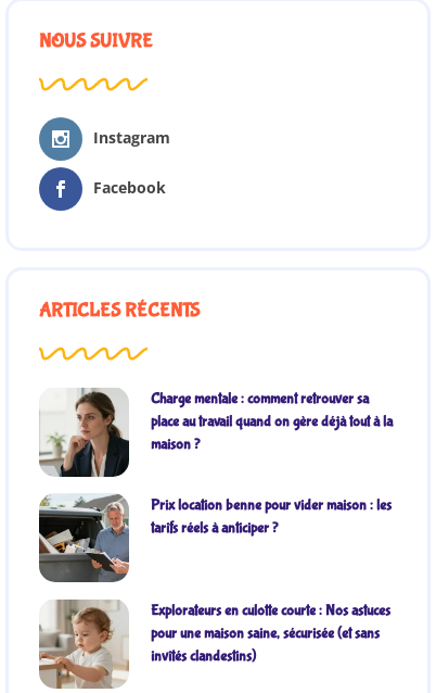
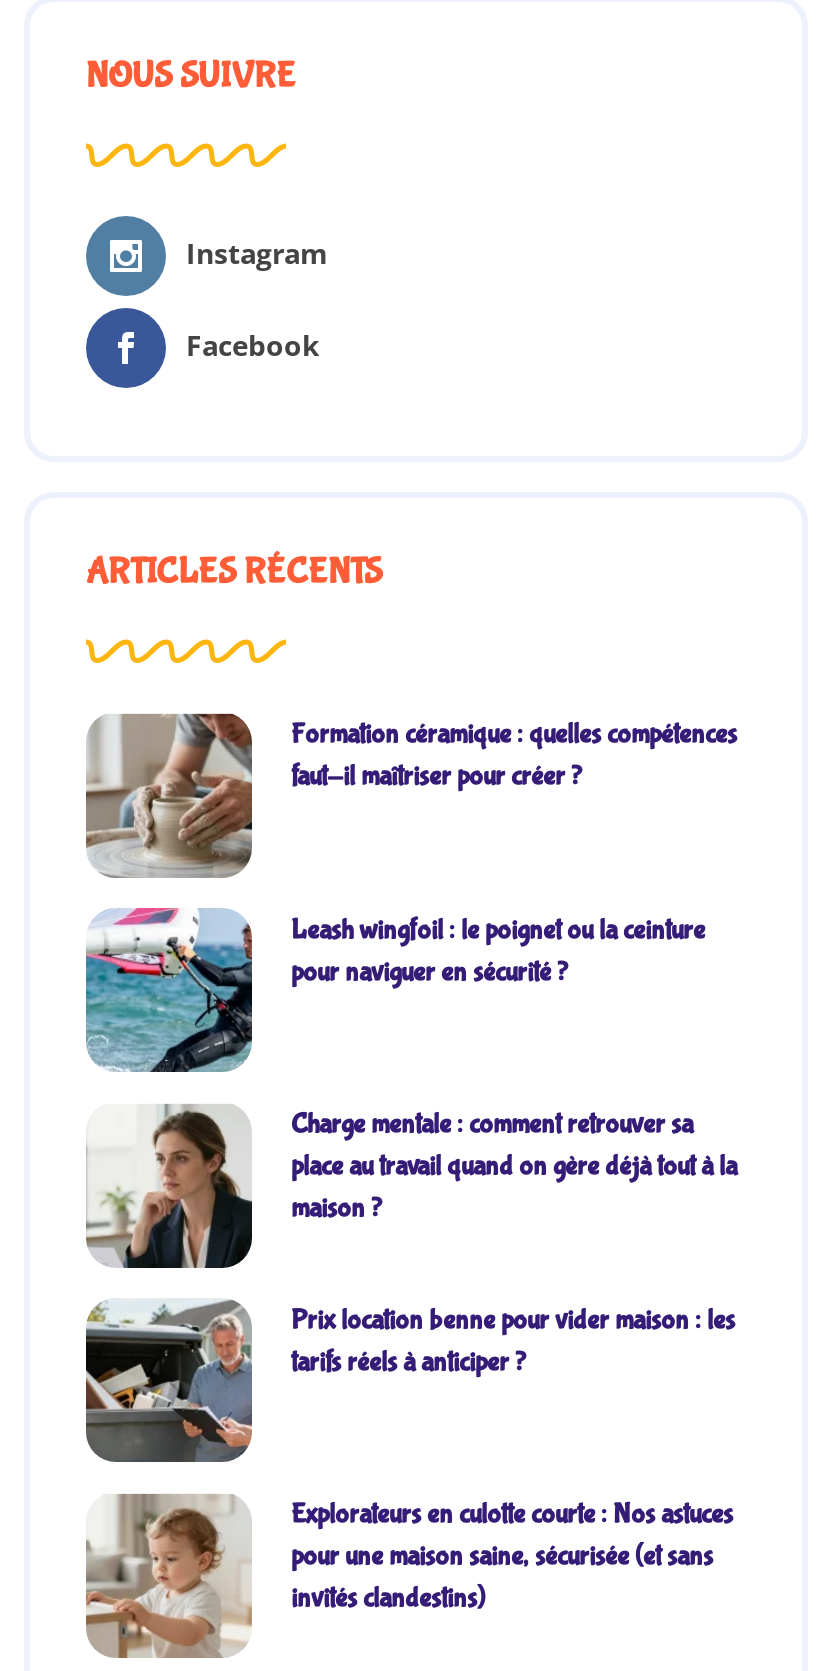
+ [image]
+ Leash wingfoil : le poignet ou la ceinture
+ pour naviguer en sécurité ?

+ [image]
+ Formation céramique : quelles compétences
+ faut-il maîtriser pour créer ?
